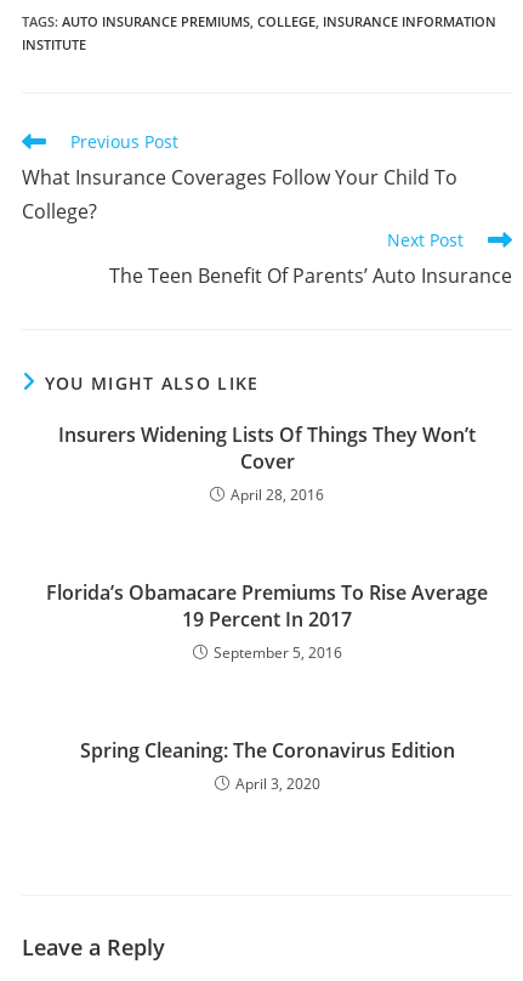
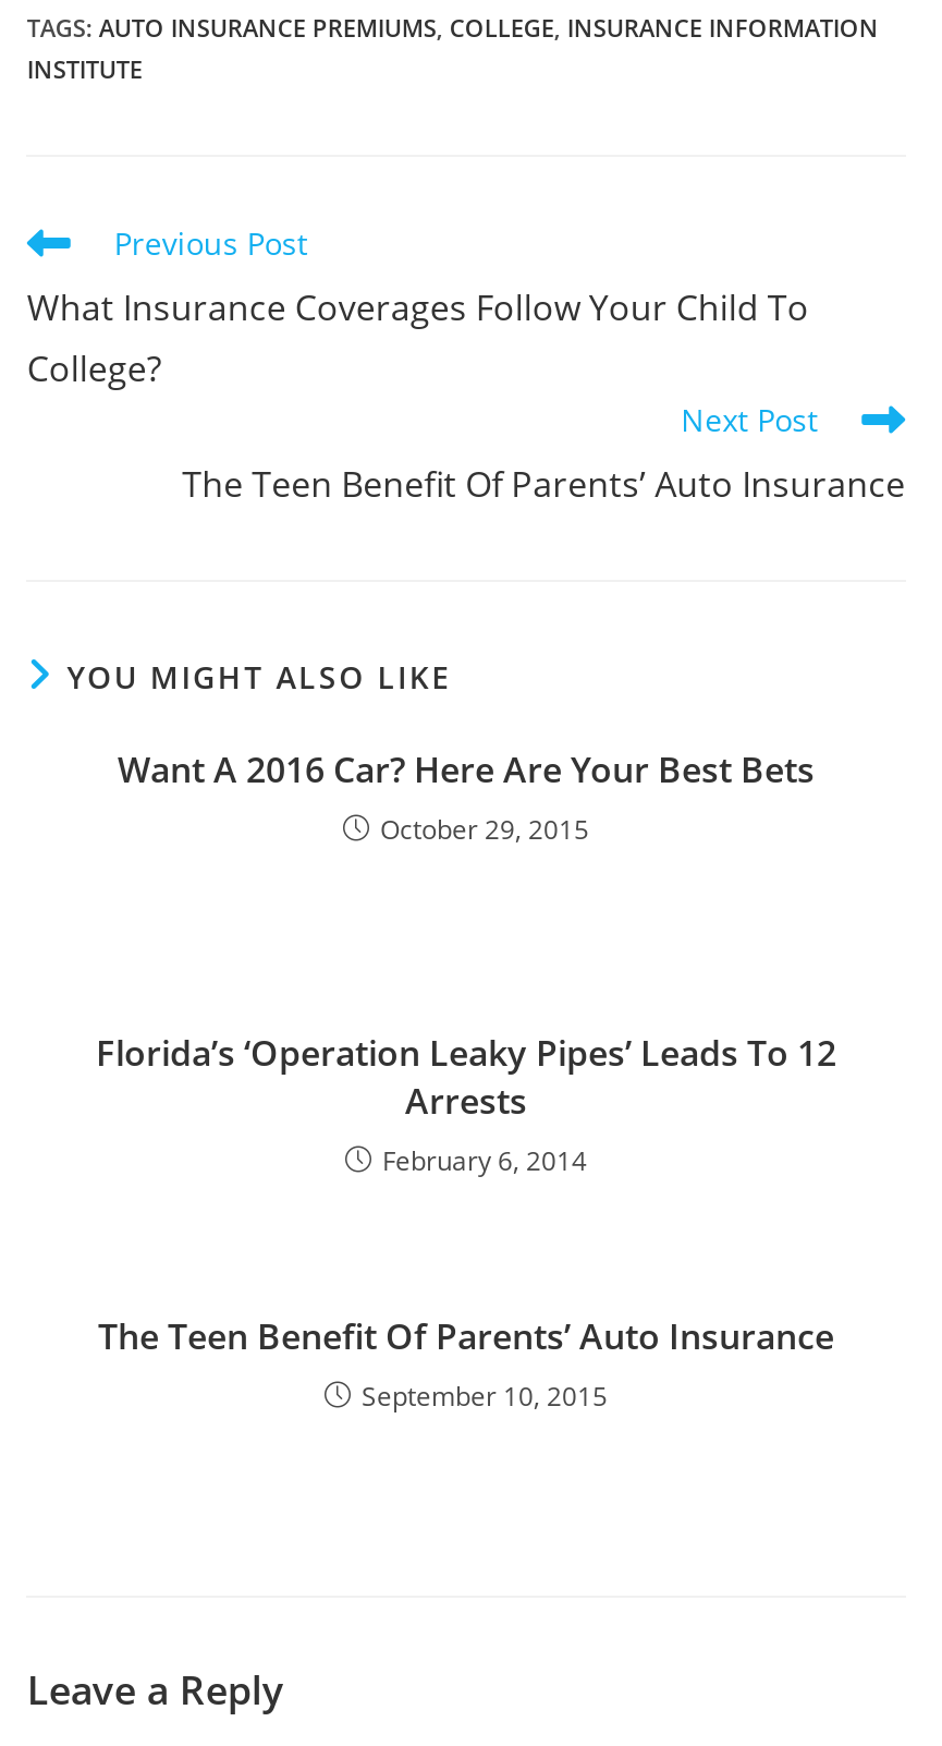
- Insurers Widening Lists Of Things They Won’t
- Cover
- April 28, 2016
+ Want A 2016 Car? Here Are Your Best Bets
+ October 29, 2015

- Florida’s Obamacare Premiums To Rise Average
- 19 Percent In 2017
- September 5, 2016
+ Florida’s ‘Operation Leaky Pipes’ Leads To 12
+ Arrests
+ February 6, 2014

- Spring Cleaning: The Coronavirus Edition
- April 3, 2020
+ The Teen Benefit Of Parents’ Auto Insurance
+ September 10, 2015
